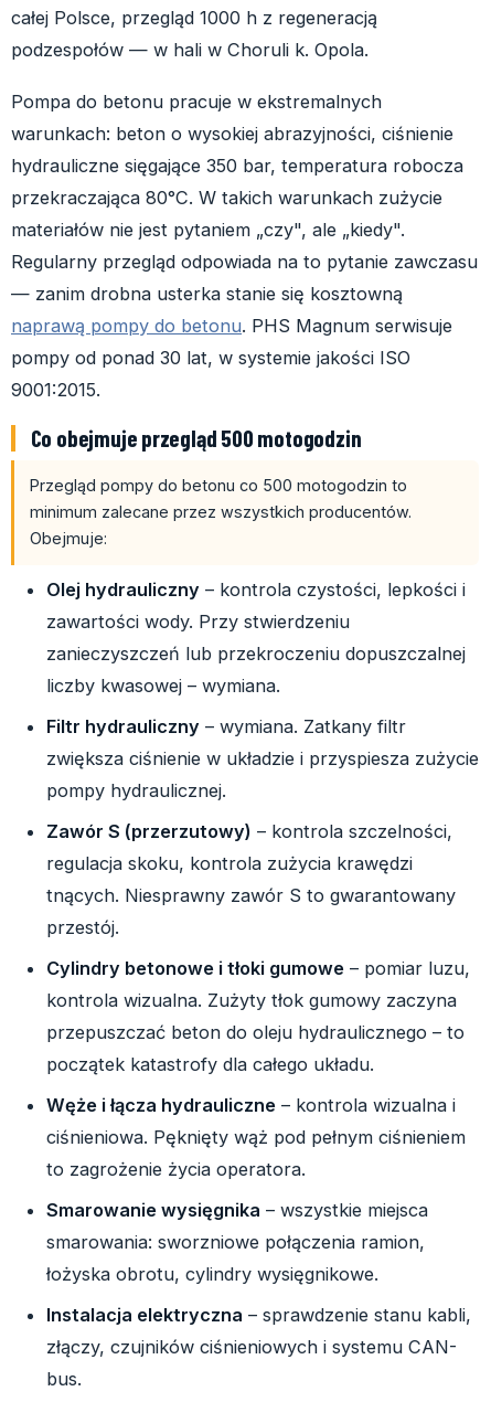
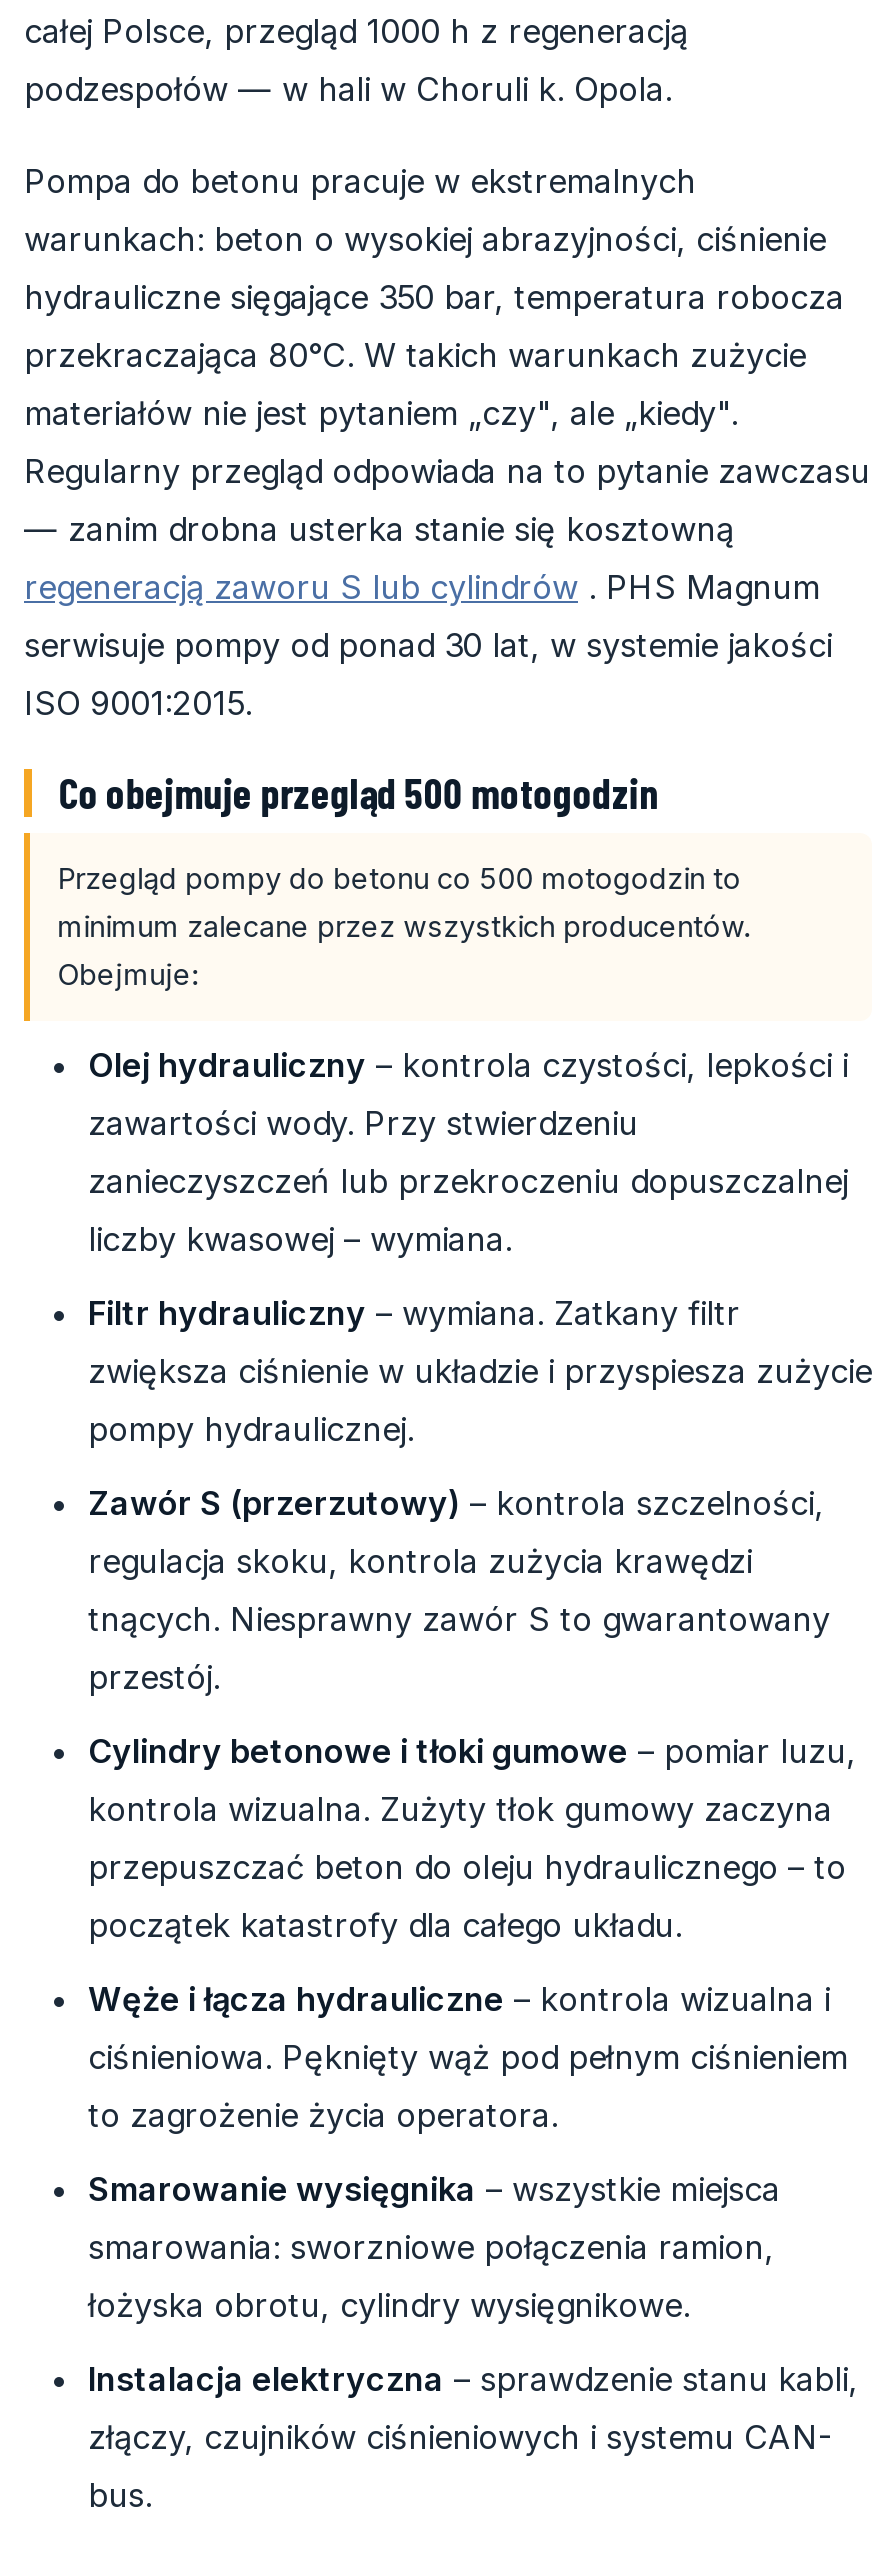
- naprawą pompy do betonu. PHS Magnum serwisuje
- pompy od ponad 30 lat, w systemie jakości ISO
- 9001:2015.
+ regeneracją zaworu S lub cylindrów. PHS Magnum
+ serwisuje pompy od ponad 30 lat, w systemie jakości
+ ISO 9001:2015.
